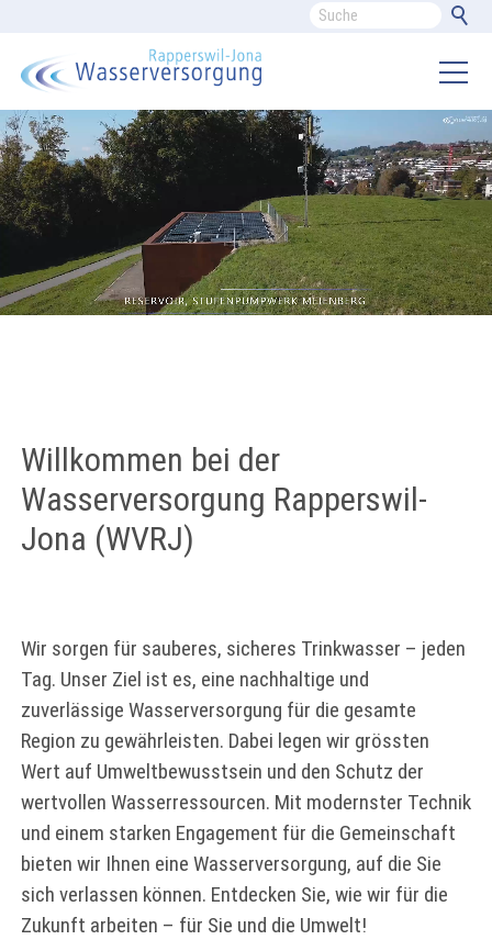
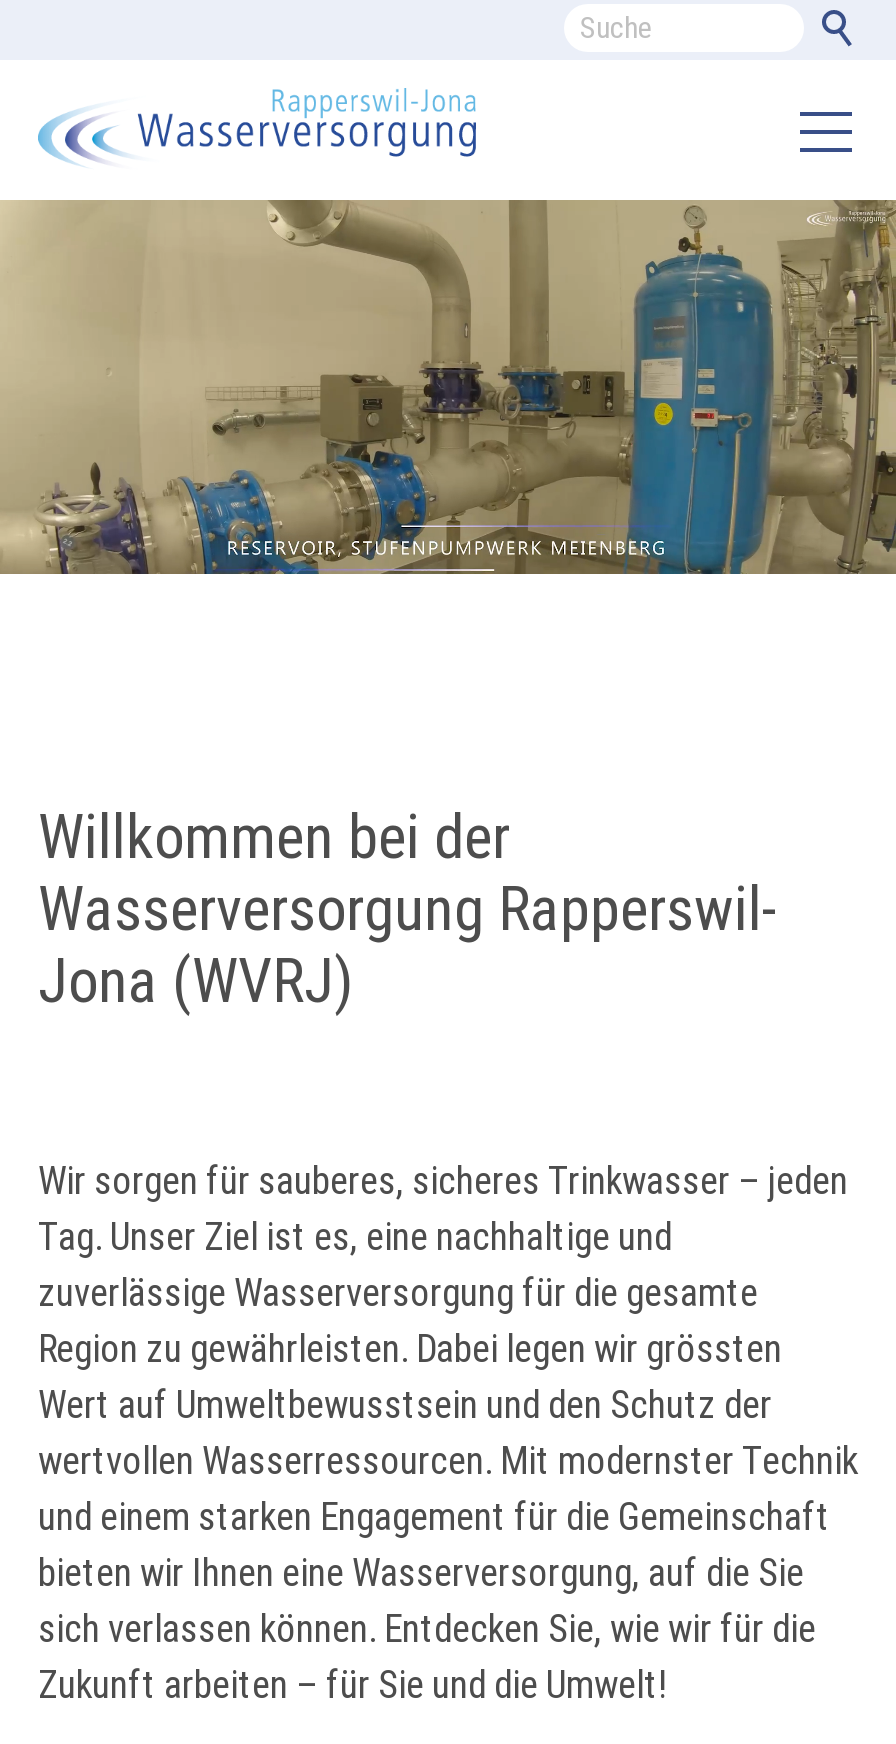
- [image]
+ [image]
